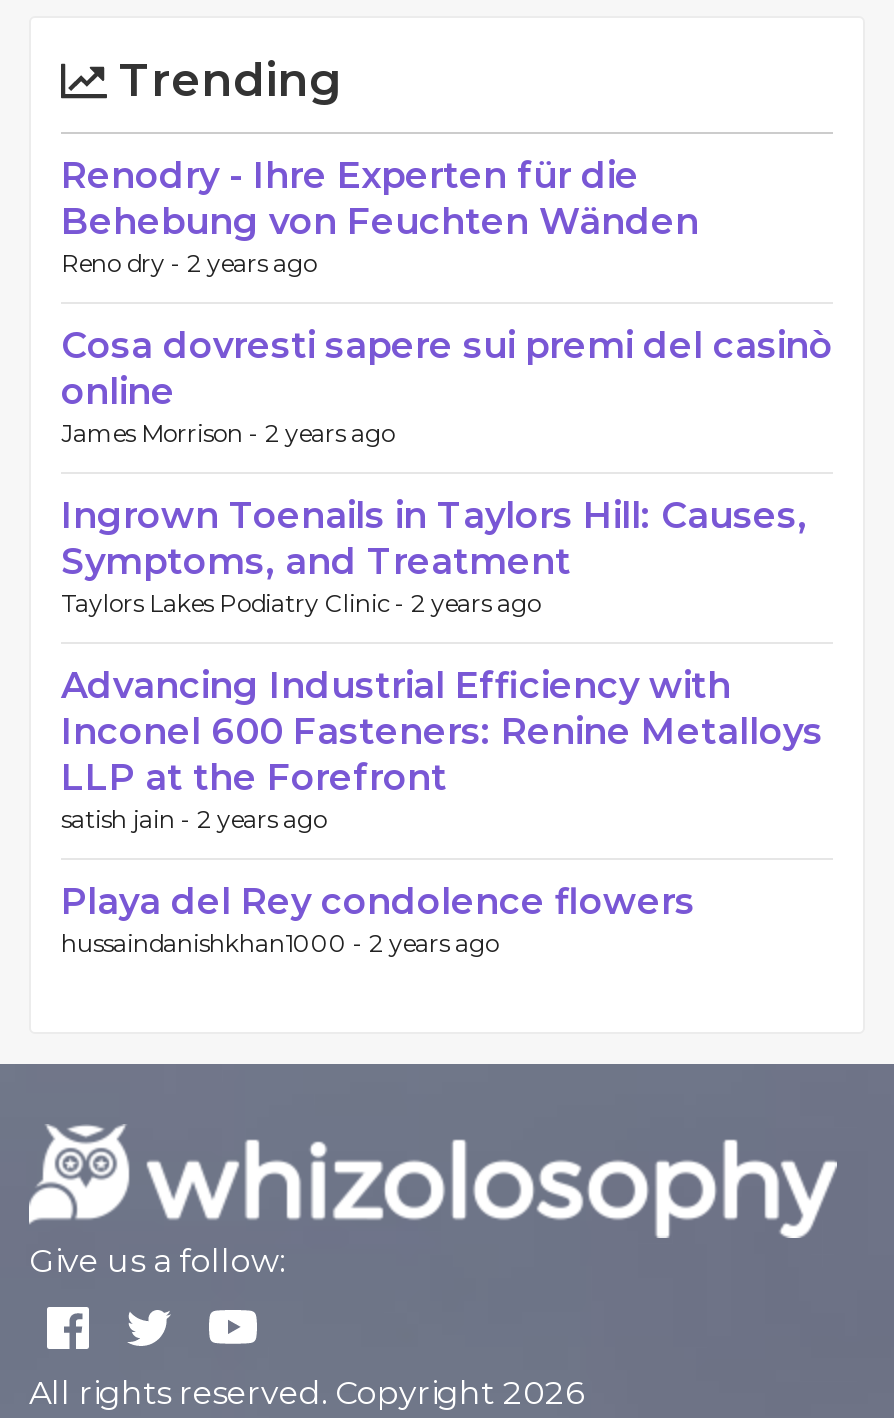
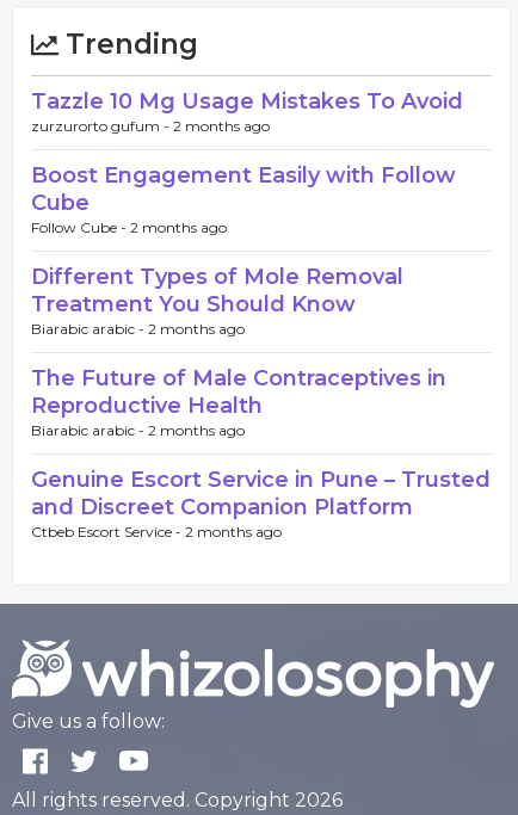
- Renodry - Ihre Experten für die
- Behebung von Feuchten Wänden
- Reno dry - 2 years ago
+ Tazzle 10 Mg Usage Mistakes To Avoid
+ zurzurorto gufum - 2 months ago

- Cosa dovresti sapere sui premi del casinò
- online
- James Morrison - 2 years ago
+ Boost Engagement Easily with Follow
+ Cube
+ Follow Cube - 2 months ago

- Ingrown Toenails in Taylors Hill: Causes,
- Symptoms, and Treatment
- Taylors Lakes Podiatry Clinic - 2 years ago
+ Different Types of Mole Removal
+ Treatment You Should Know
+ Biarabic arabic - 2 months ago

- Advancing Industrial Efficiency with
- Inconel 600 Fasteners: Renine Metalloys
- LLP at the Forefront
- satish jain - 2 years ago
+ The Future of Male Contraceptives in
+ Reproductive Health
+ Biarabic arabic - 2 months ago

- Playa del Rey condolence flowers
- hussaindanishkhan1000 - 2 years ago
+ Genuine Escort Service in Pune – Trusted
+ and Discreet Companion Platform
+ Ctbeb Escort Service - 2 months ago
